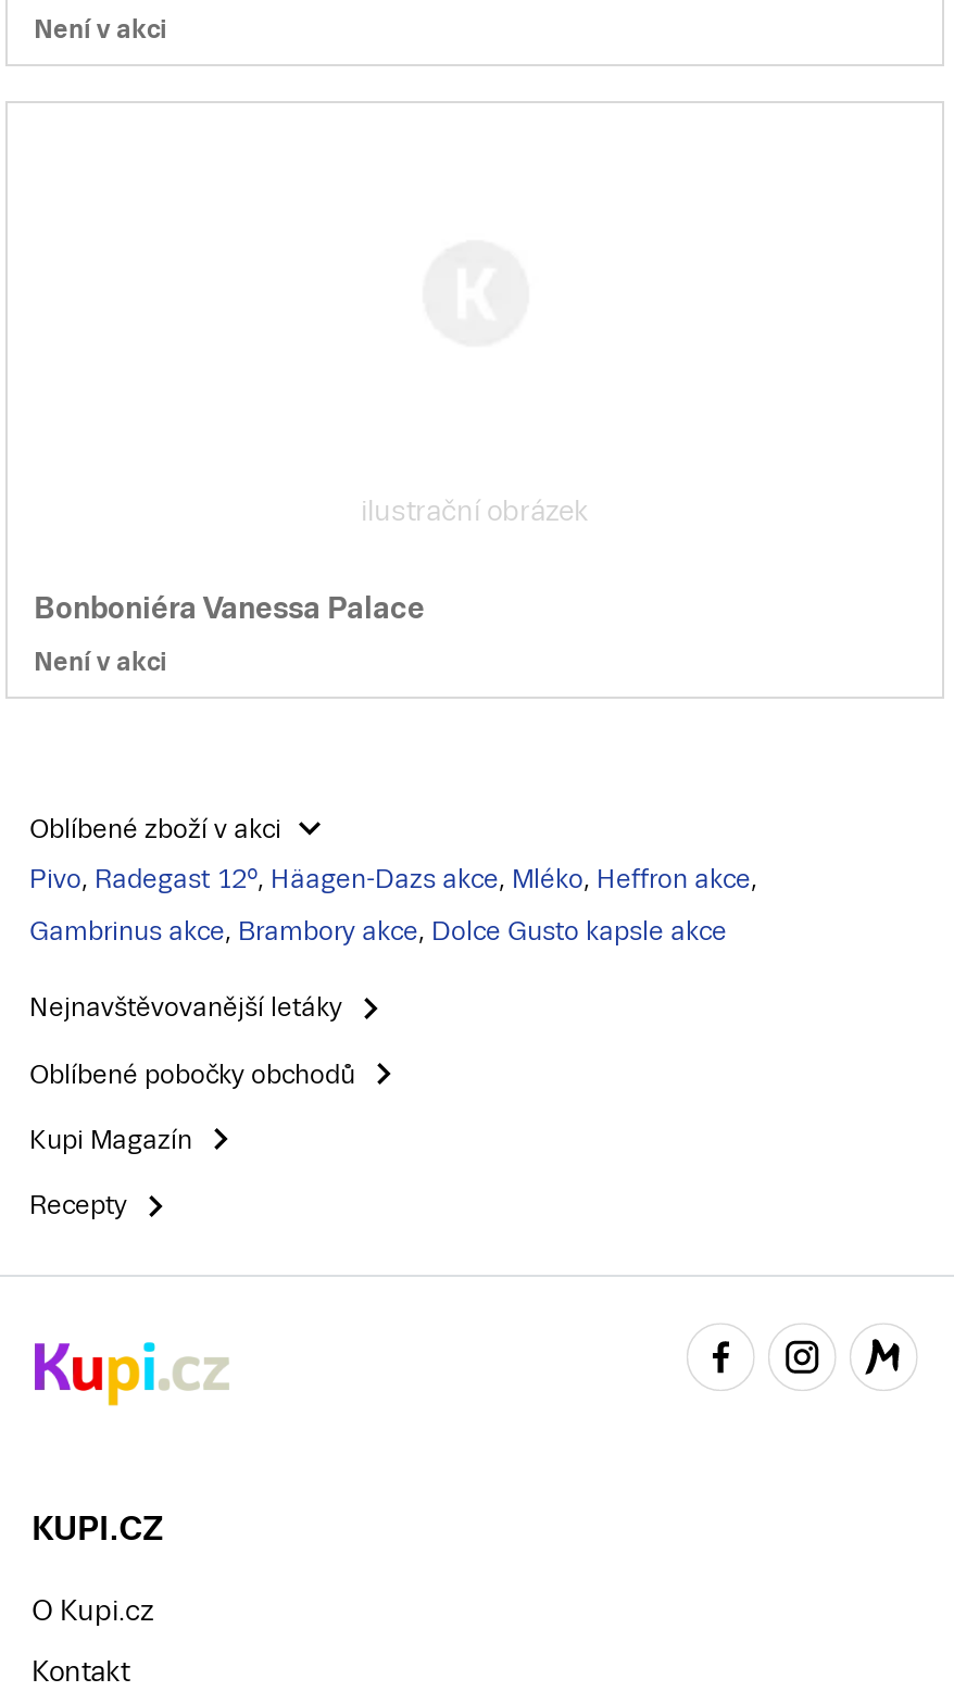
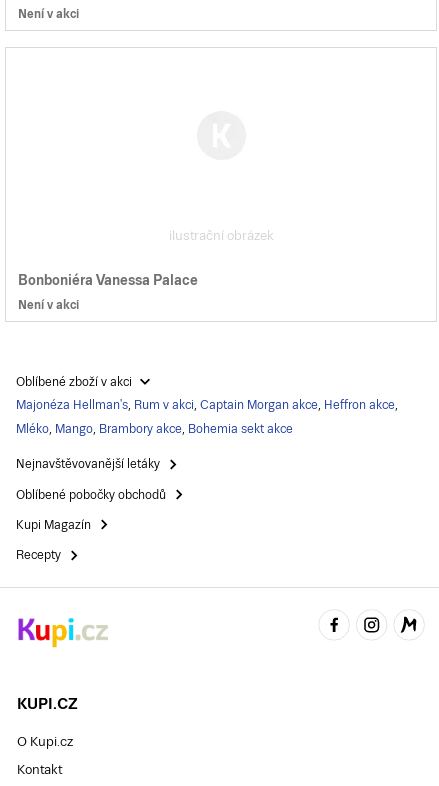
- Pivo, Radegast 12°, Häagen-Dazs akce, Mléko, Heffron akce,
+ Majonéza Hellman's, Rum v akci, Captain Morgan akce, Heffron akce,

- Gambrinus akce, Brambory akce, Dolce Gusto kapsle akce
+ Mléko, Mango, Brambory akce, Bohemia sekt akce
